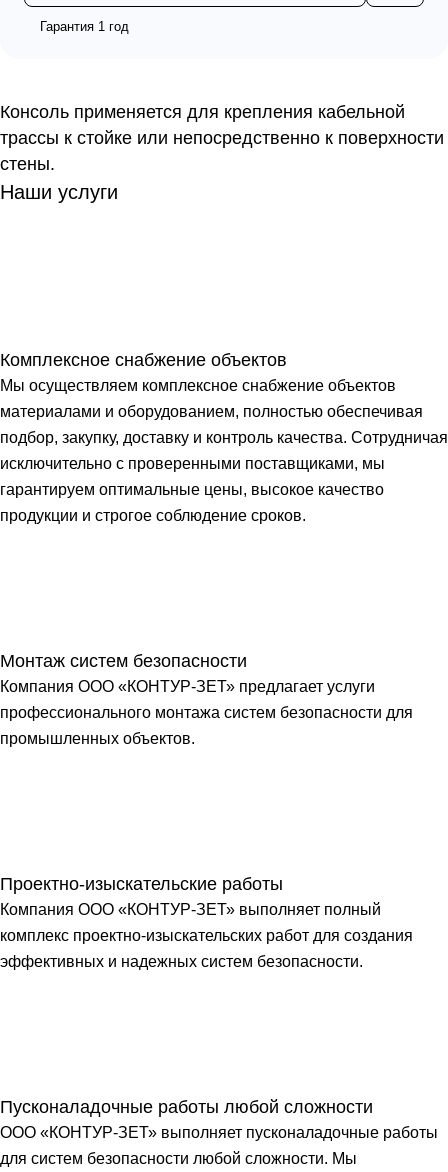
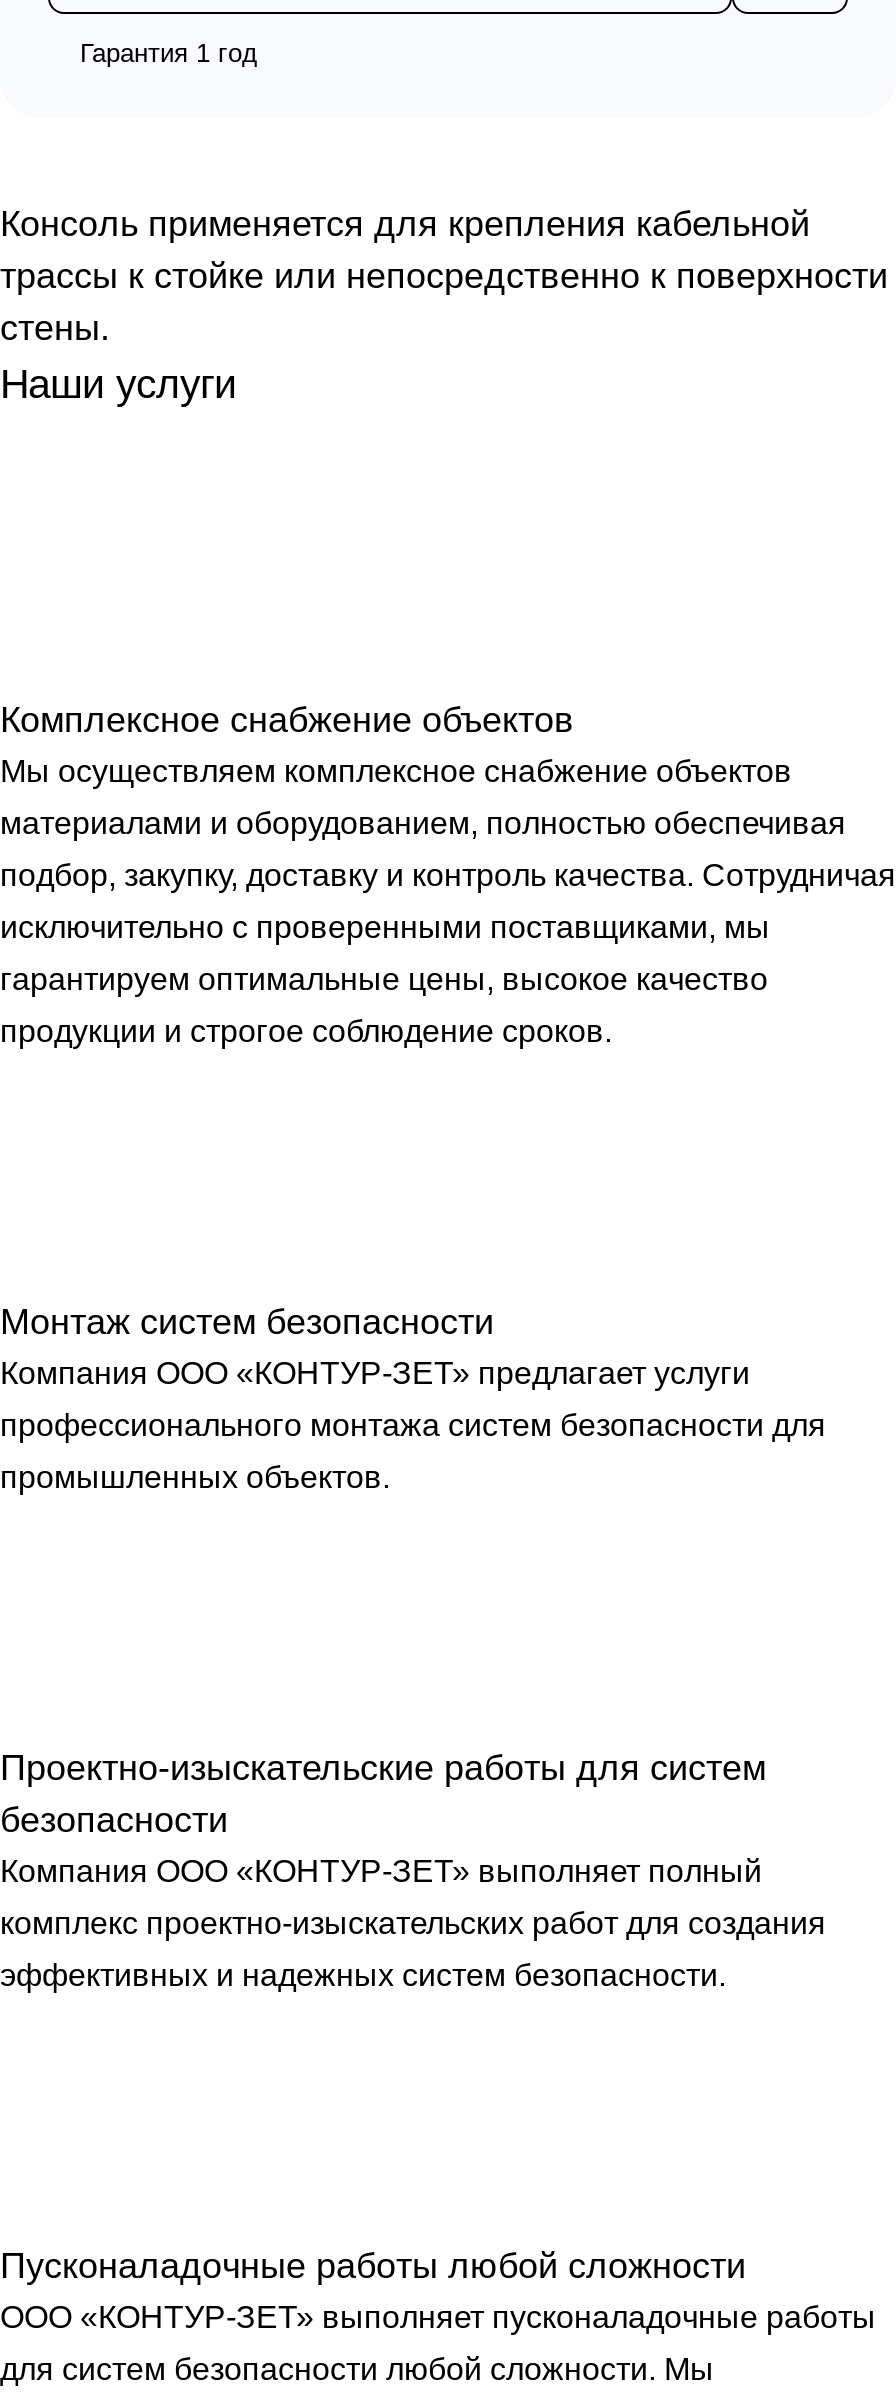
- Проектно-изыскательские работы
+ Проектно-изыскательские работы для систем
+ безопасности
